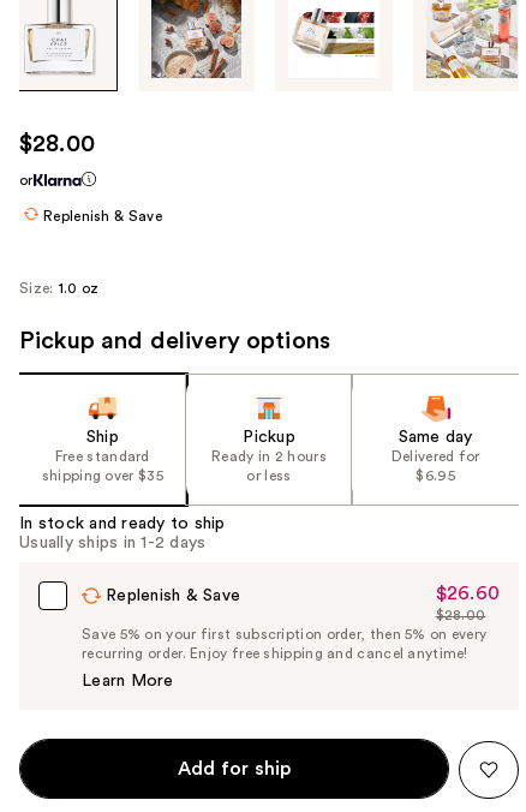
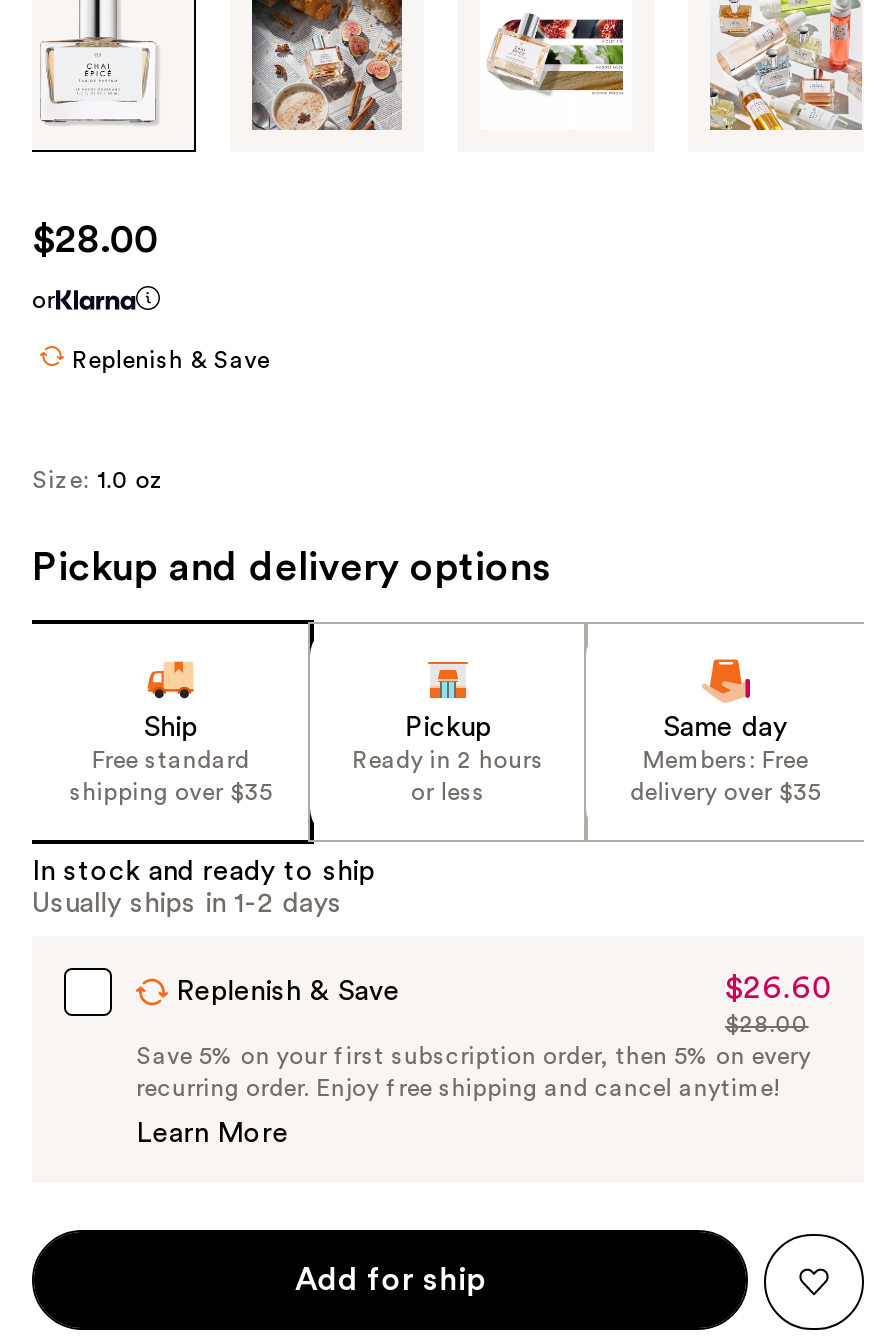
- Delivered for
- $6.95
+ Members: Free
+ delivery over $35
